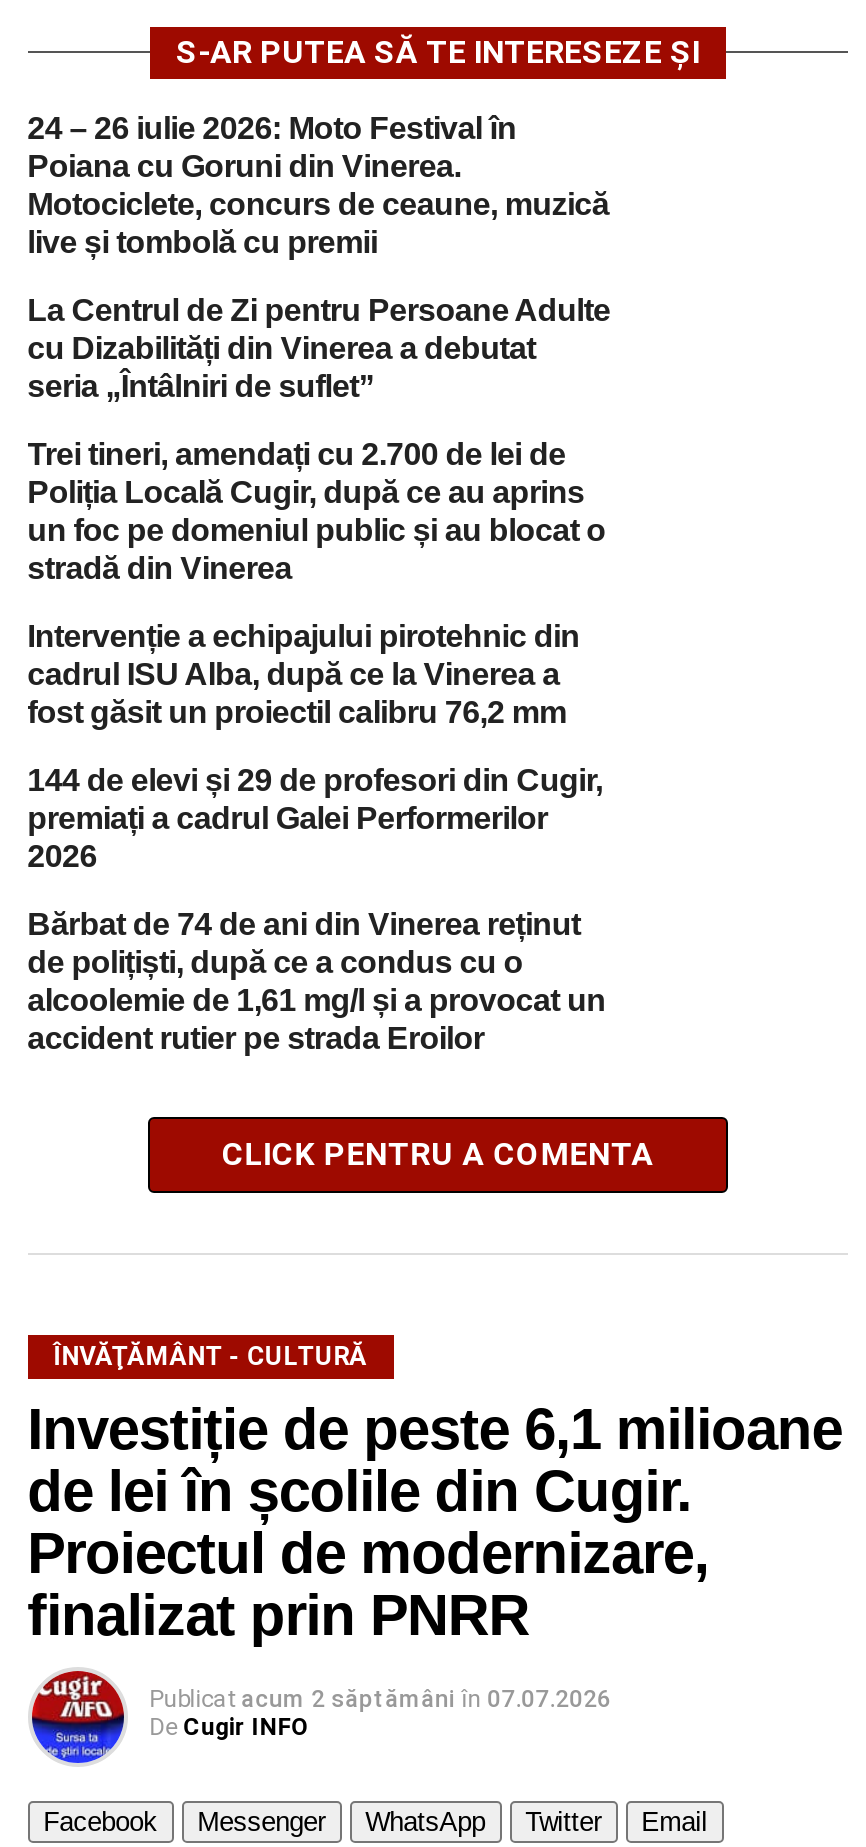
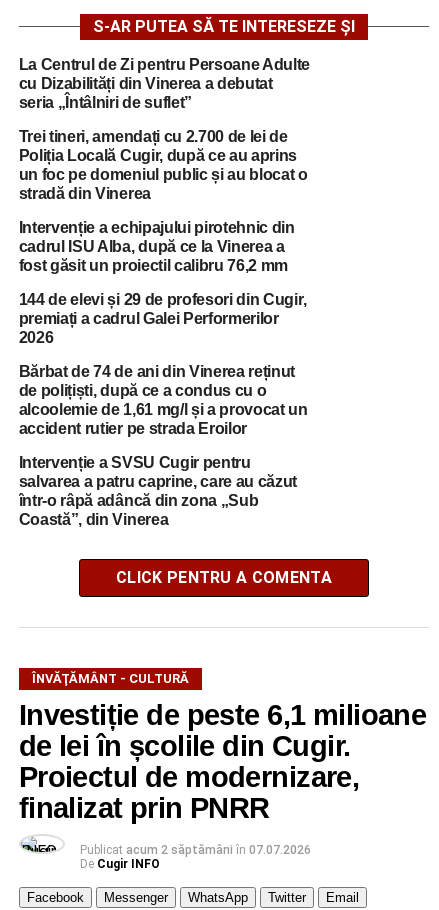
- 24 – 26 iulie 2026: Moto Festival în
- Poiana cu Goruni din Vinerea.
- Motociclete, concurs de ceaune, muzică
- live și tombolă cu premii

moved up: La Centrul de Zi pentru Persoane Adulte | cu Dizabilități din Vinerea a debutat | seria „Întâlniri de suflet” | ... | alcoolemie de 1,61 mg/l și a provocat un | accident rutier pe strada Eroilor

+ Intervenție a SVSU Cugir pentru
+ salvarea a patru caprine, care au căzut
+ într-o râpă adâncă din zona „Sub
+ Coastă”, din Vinerea

- [image]
+ [image]
